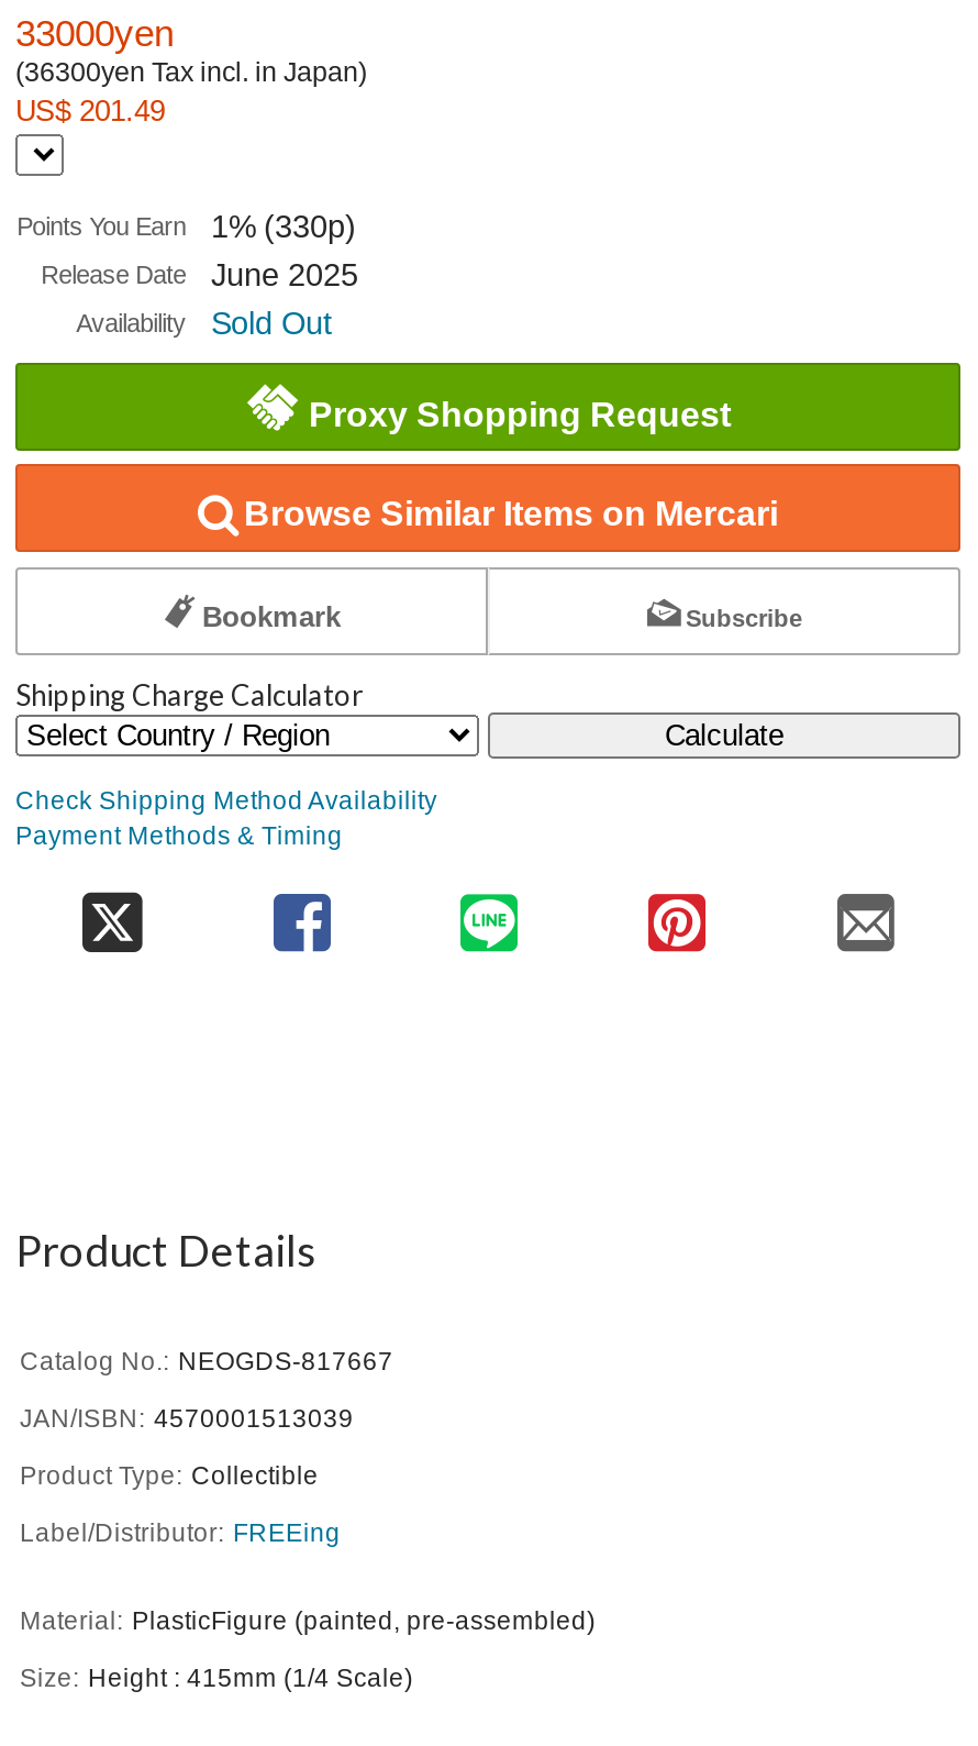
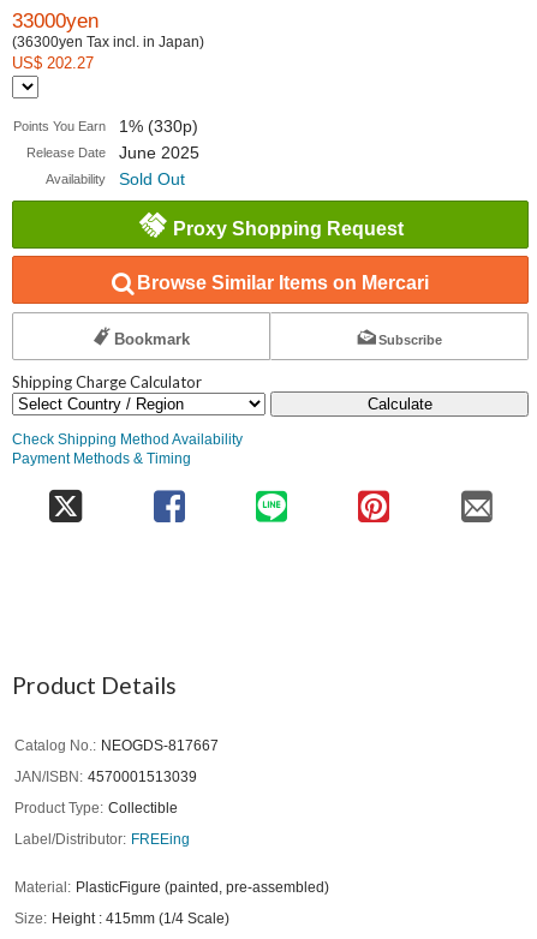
- US$ 201.49
+ US$ 202.27
